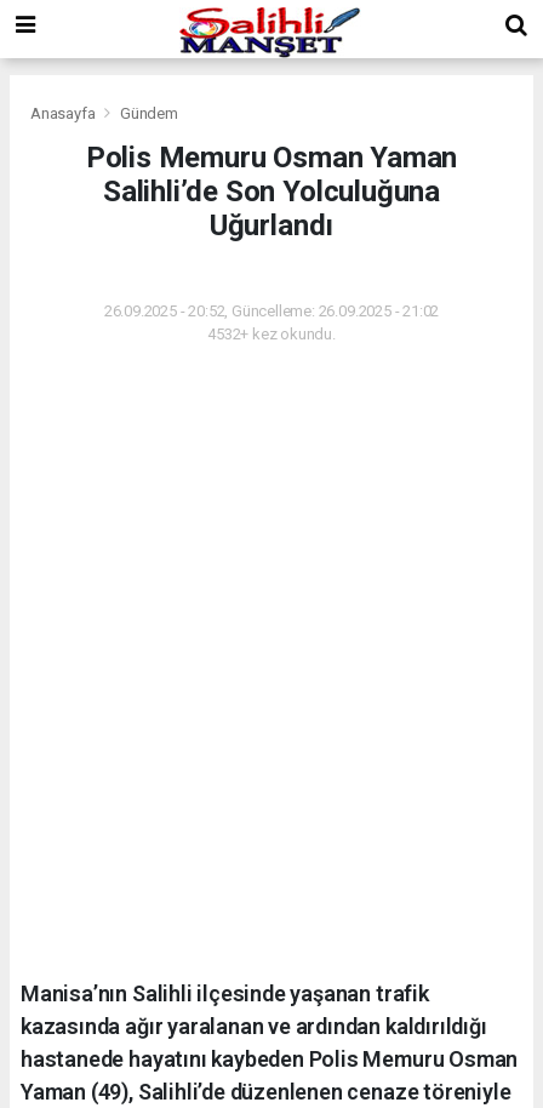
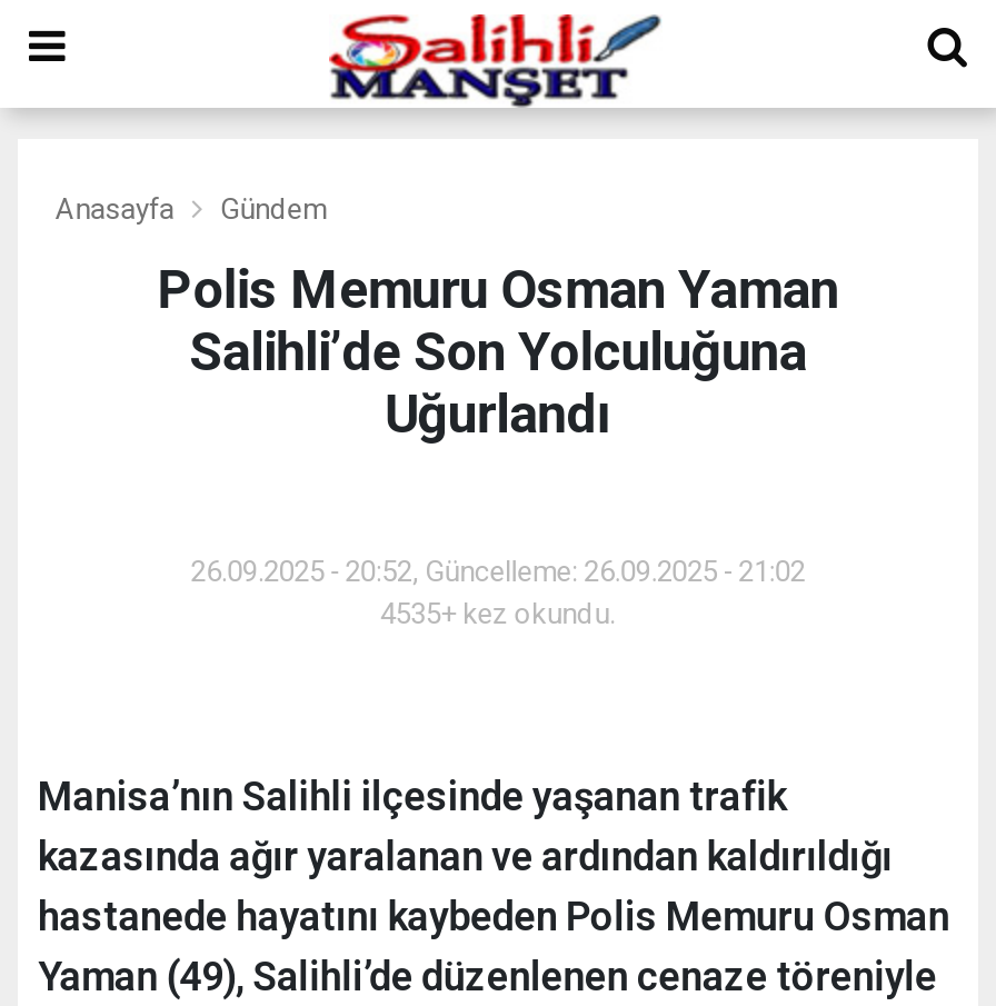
- 4532+ kez okundu.
+ 4535+ kez okundu.
